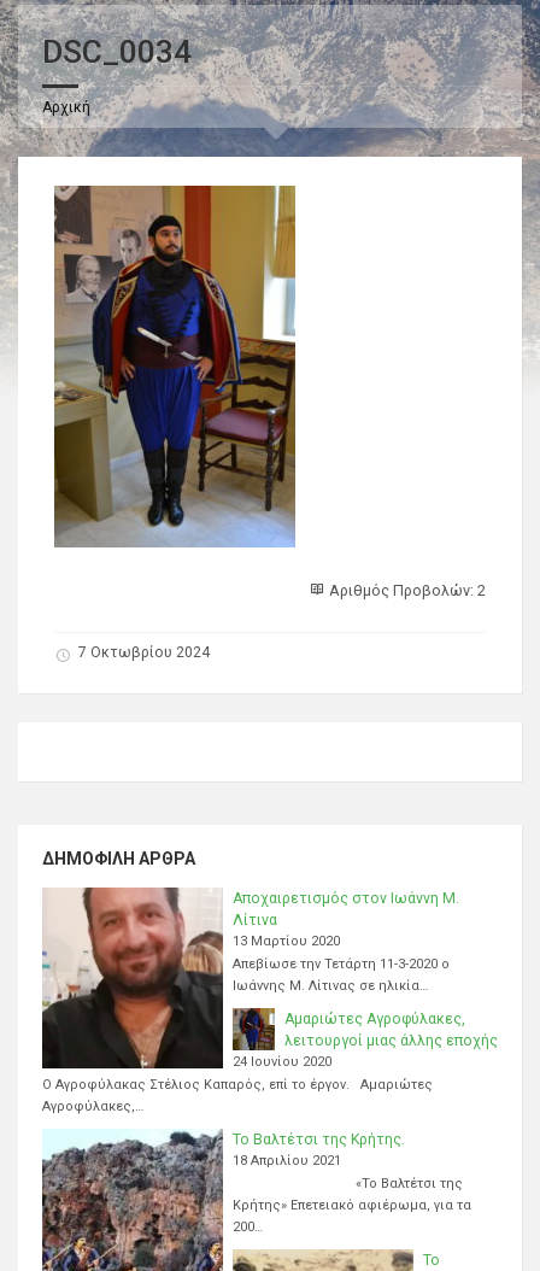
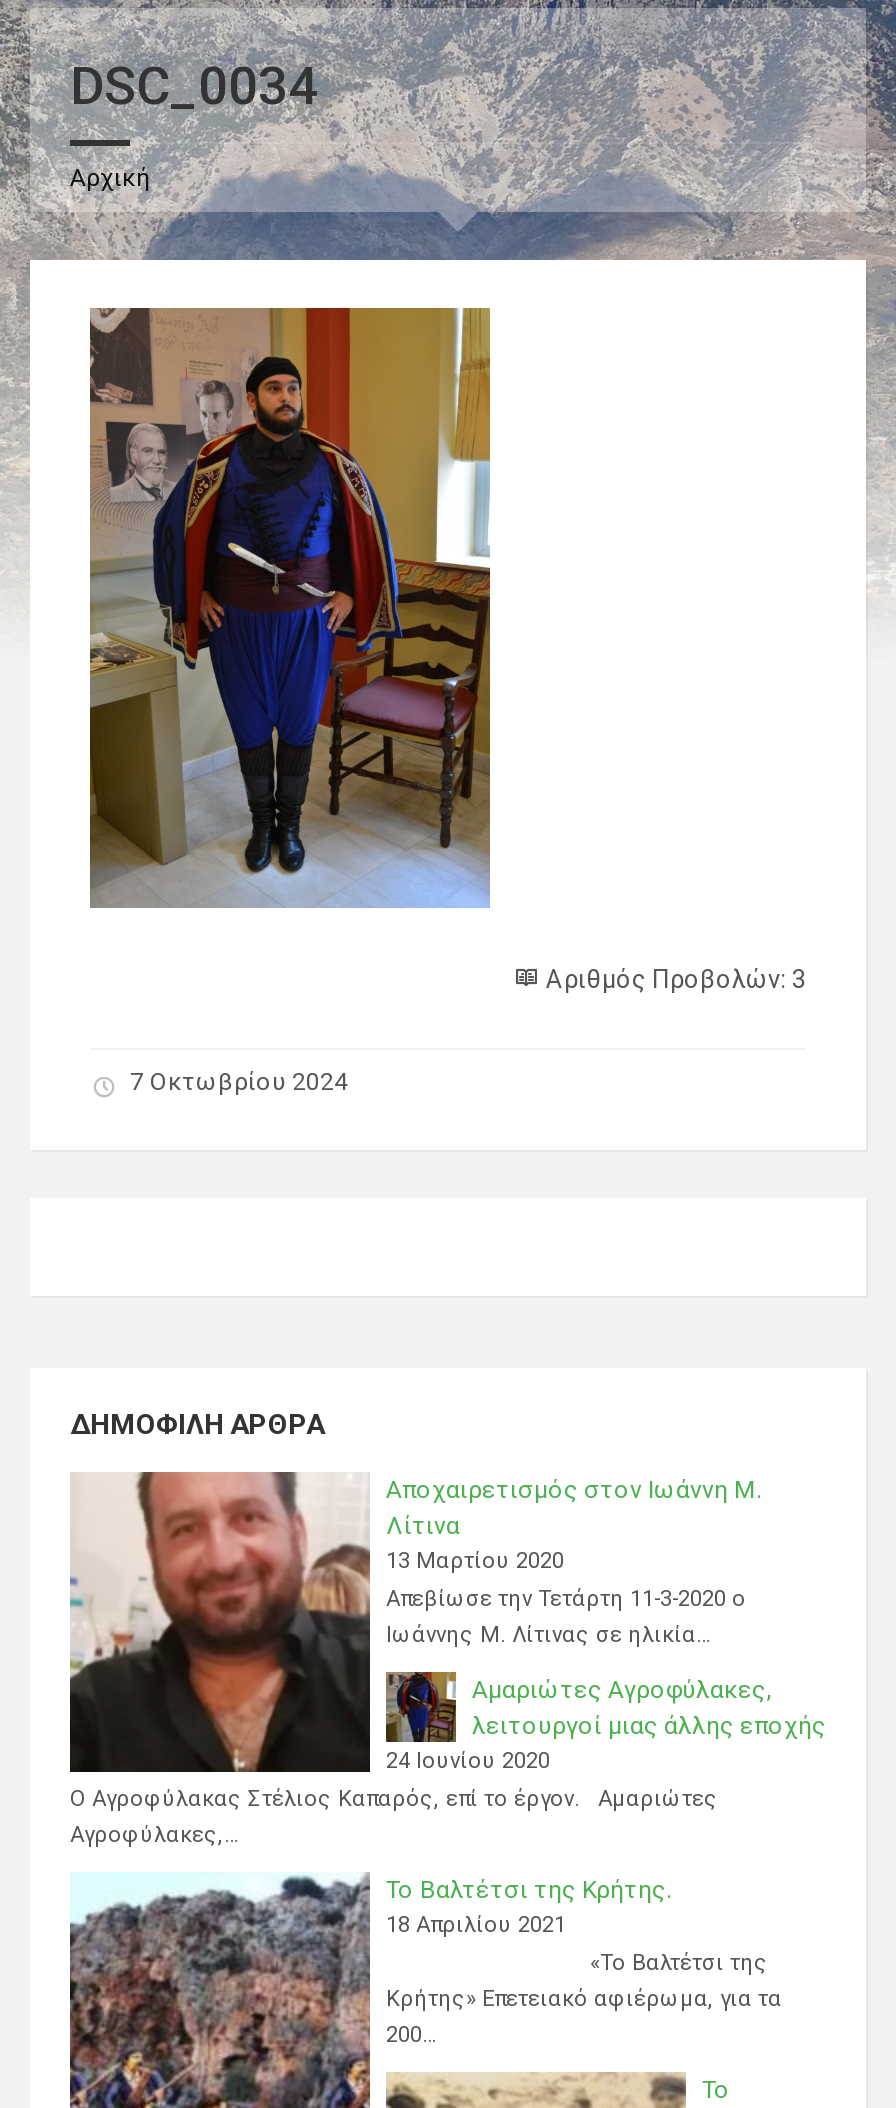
- Αριθμός Προβολών: 2
+ Αριθμός Προβολών: 3
